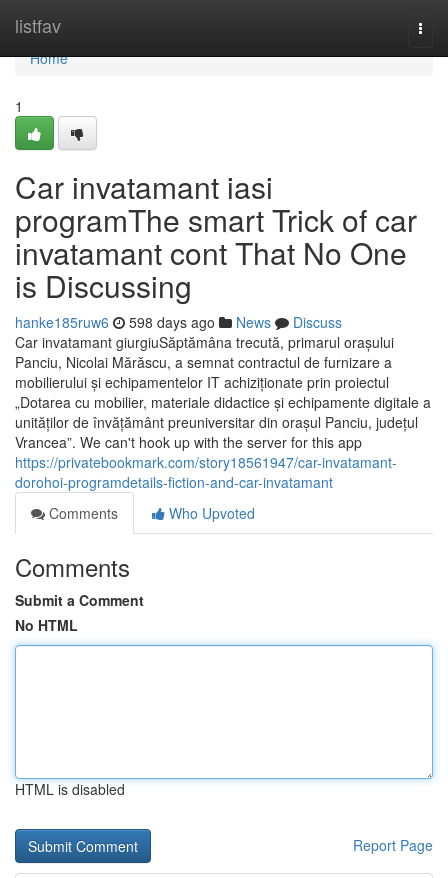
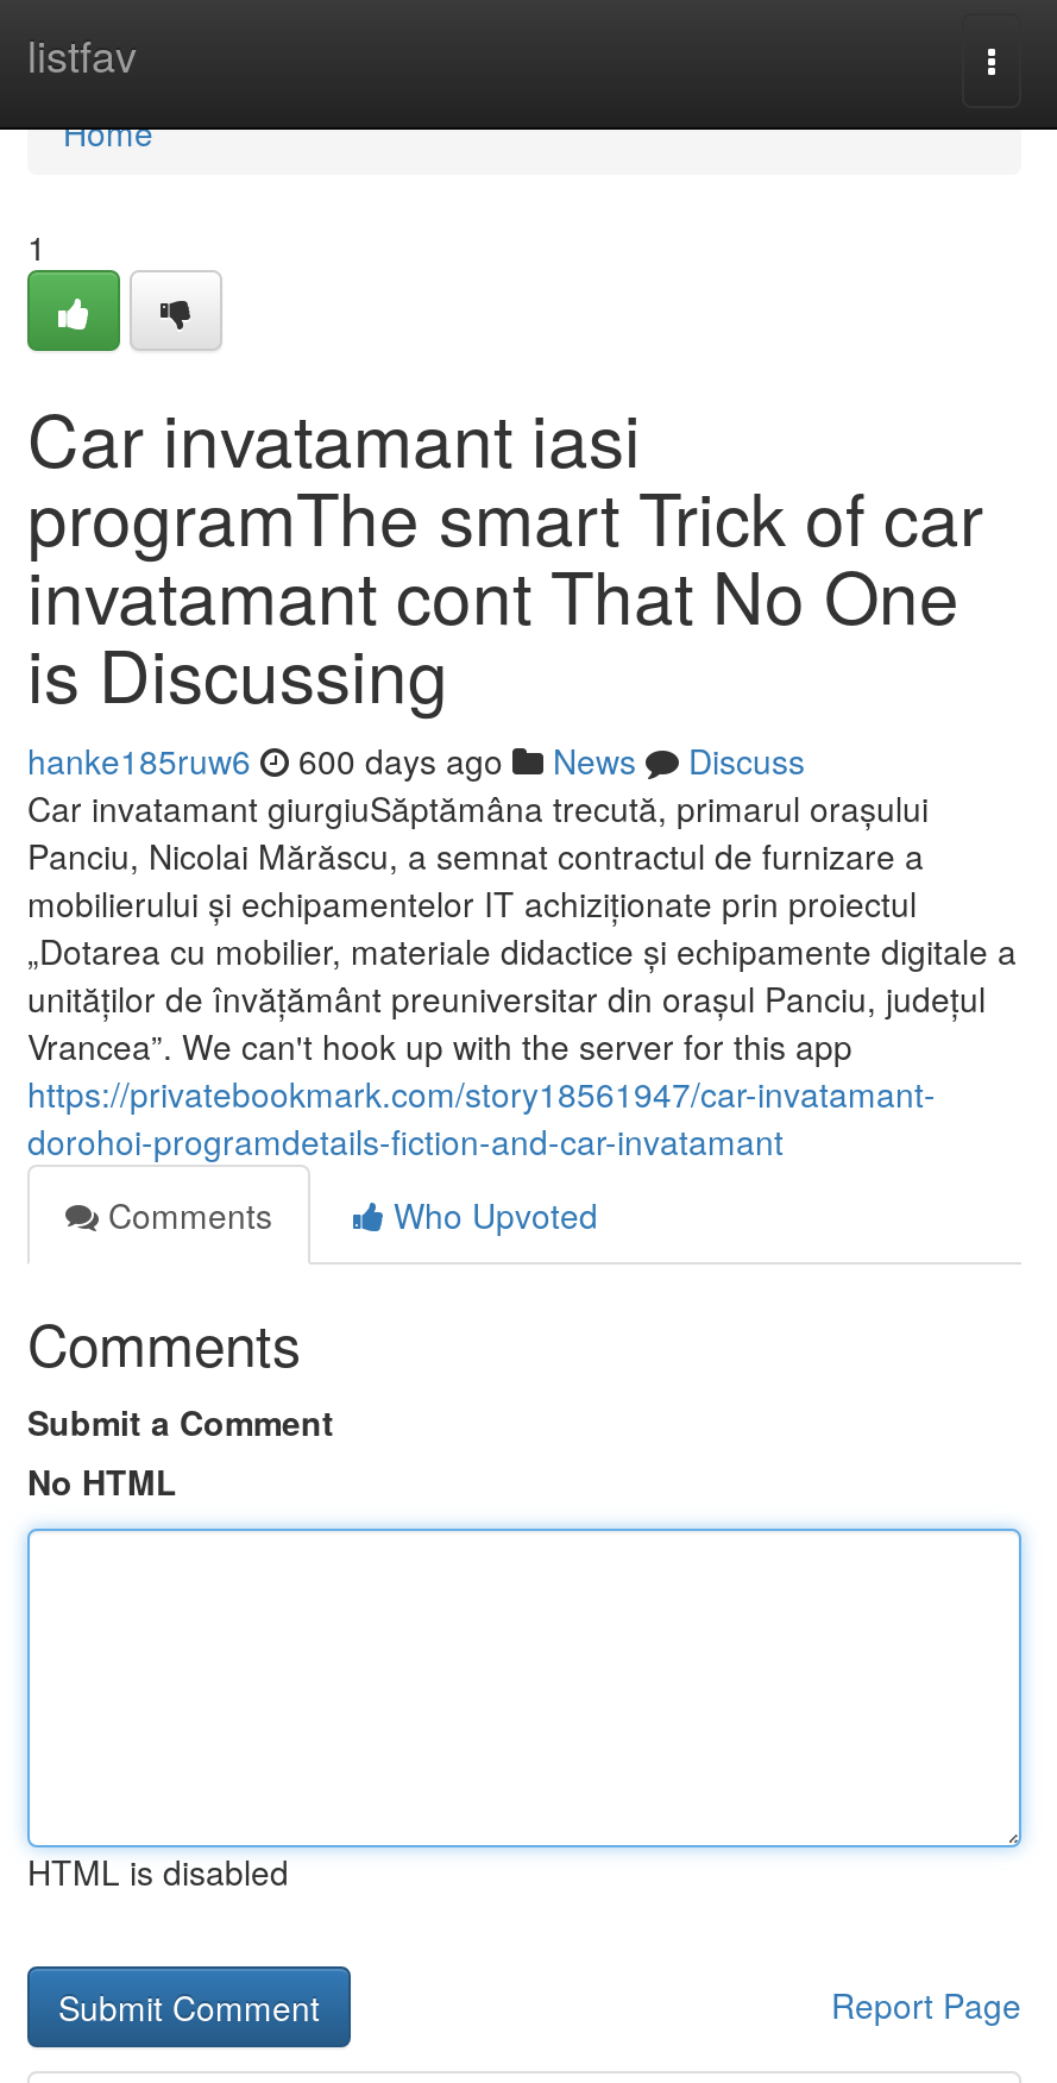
- hanke185ruw6 598 days ago News Discuss
+ hanke185ruw6 600 days ago News Discuss
